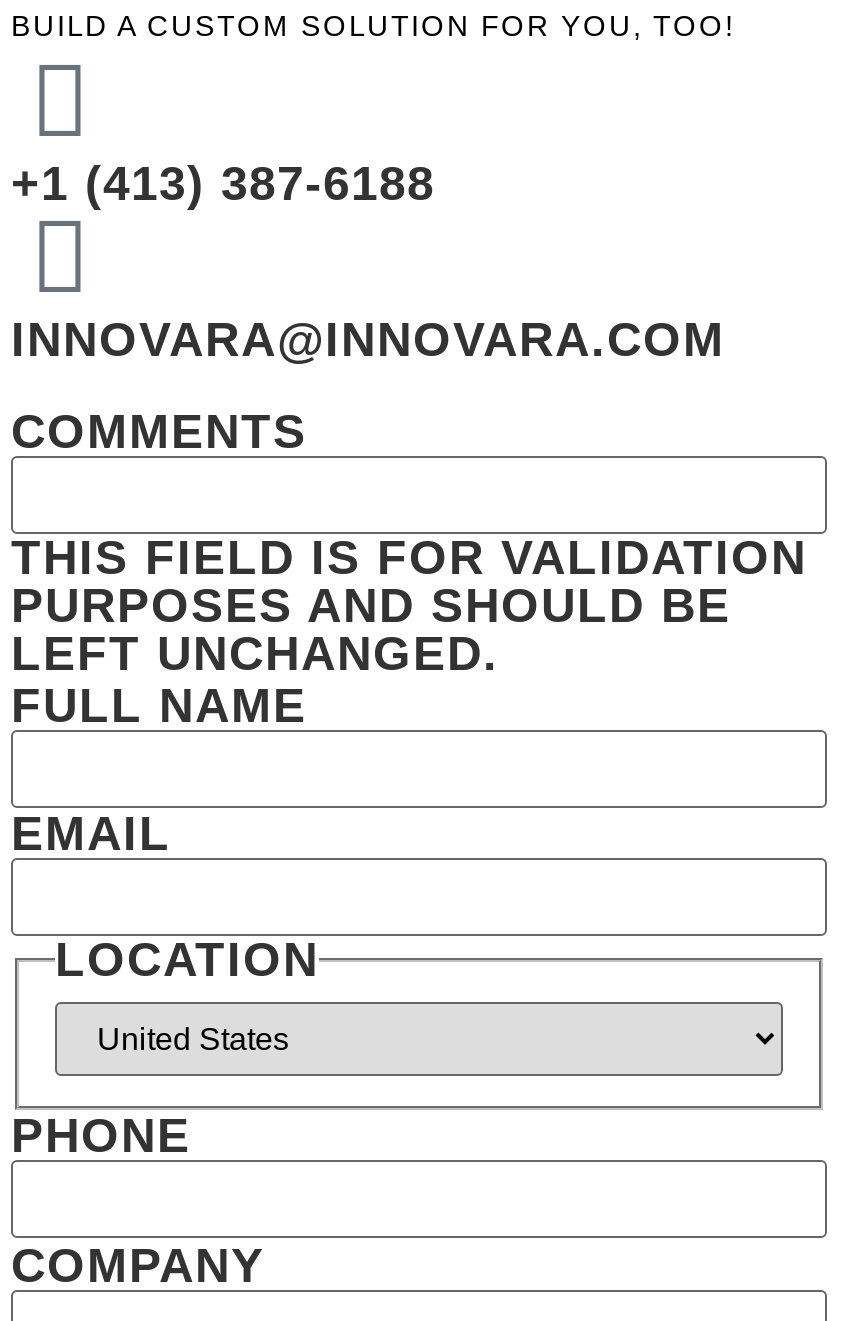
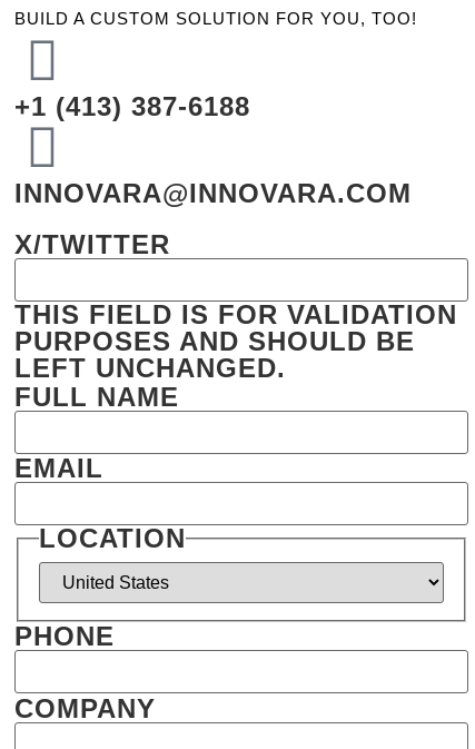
- COMMENTS
+ X/TWITTER
